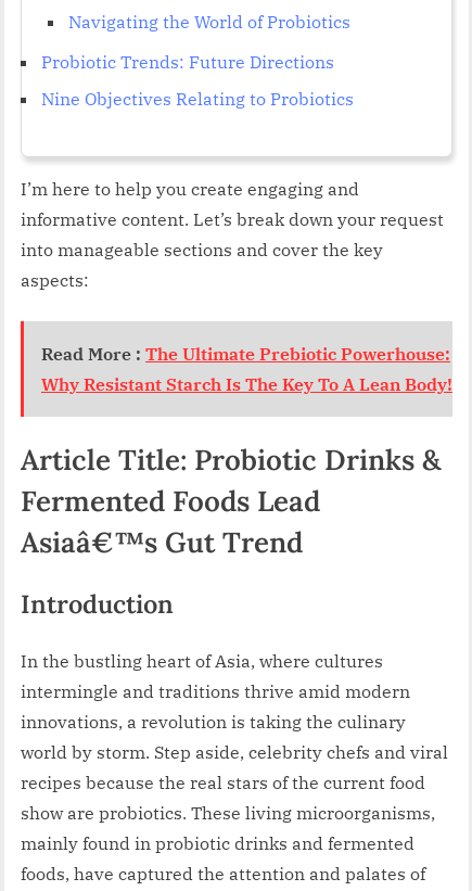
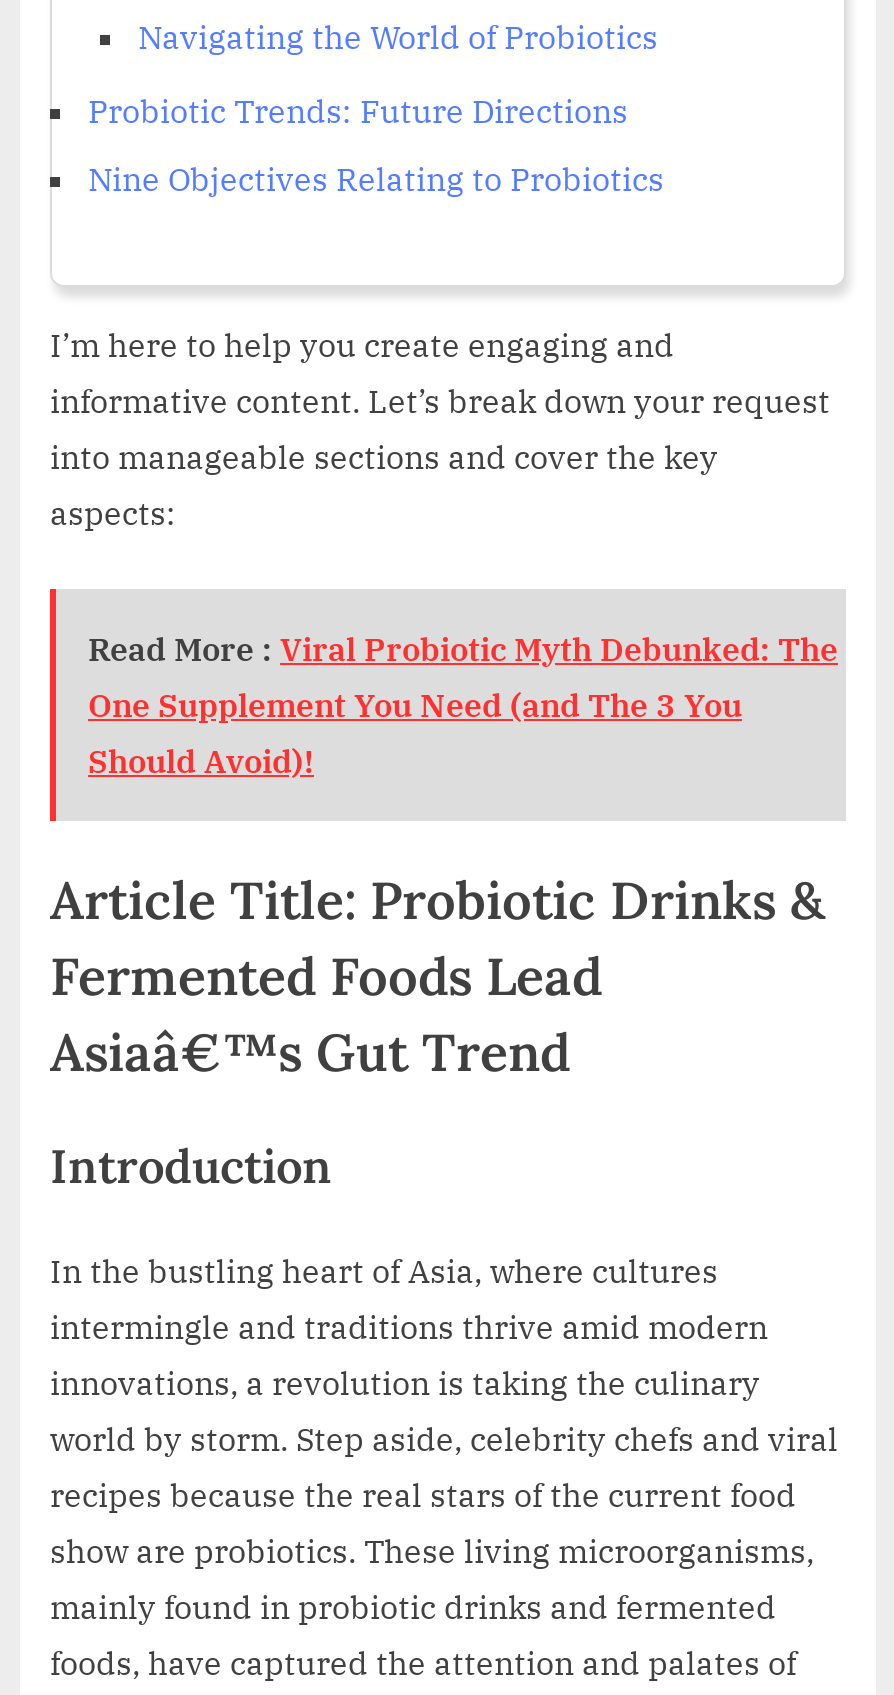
- Read More : The Ultimate Prebiotic Powerhouse:
- Why Resistant Starch Is The Key To A Lean Body!
+ Read More : Viral Probiotic Myth Debunked: The
+ One Supplement You Need (and The 3 You
+ Should Avoid)!
